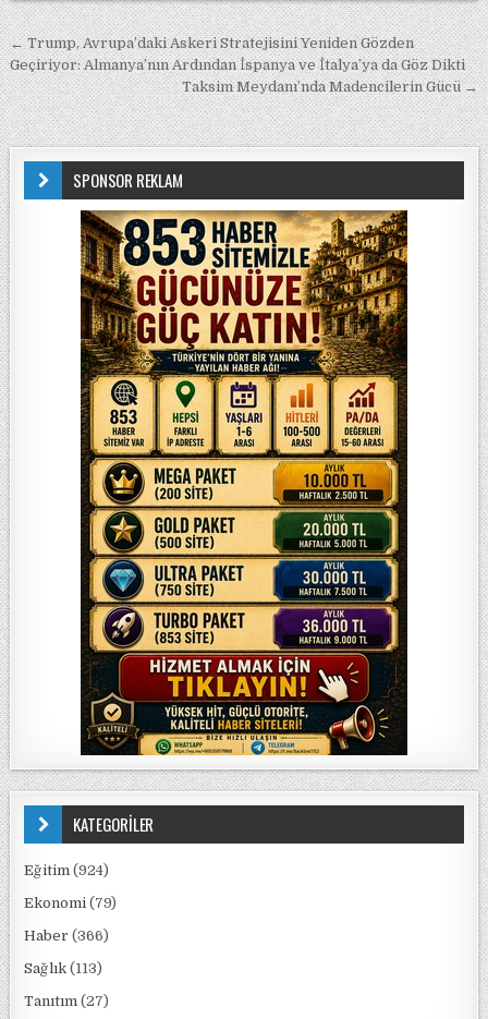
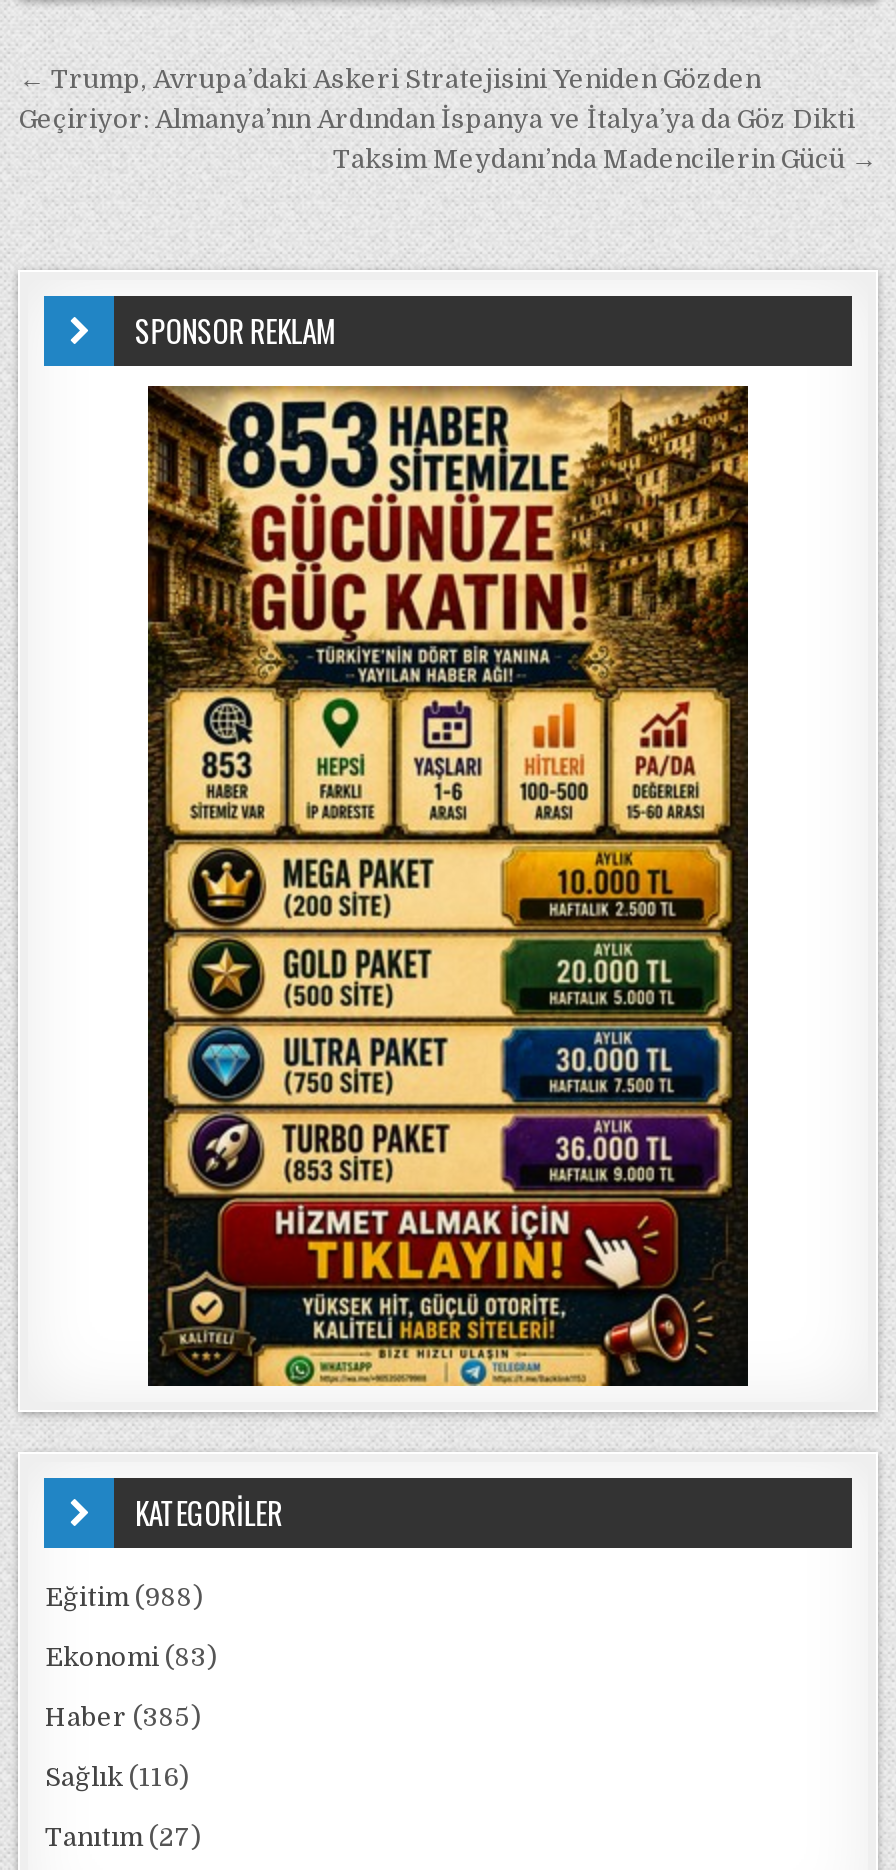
- Eğitim (924)
+ Eğitim (988)

- Ekonomi (79)
+ Ekonomi (83)

- Haber (366)
+ Haber (385)

- Sağlık (113)
+ Sağlık (116)
